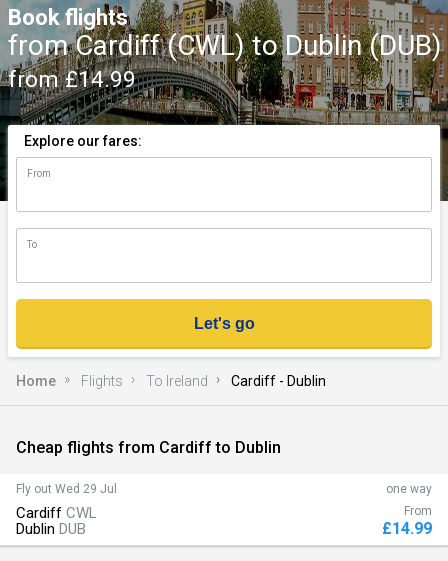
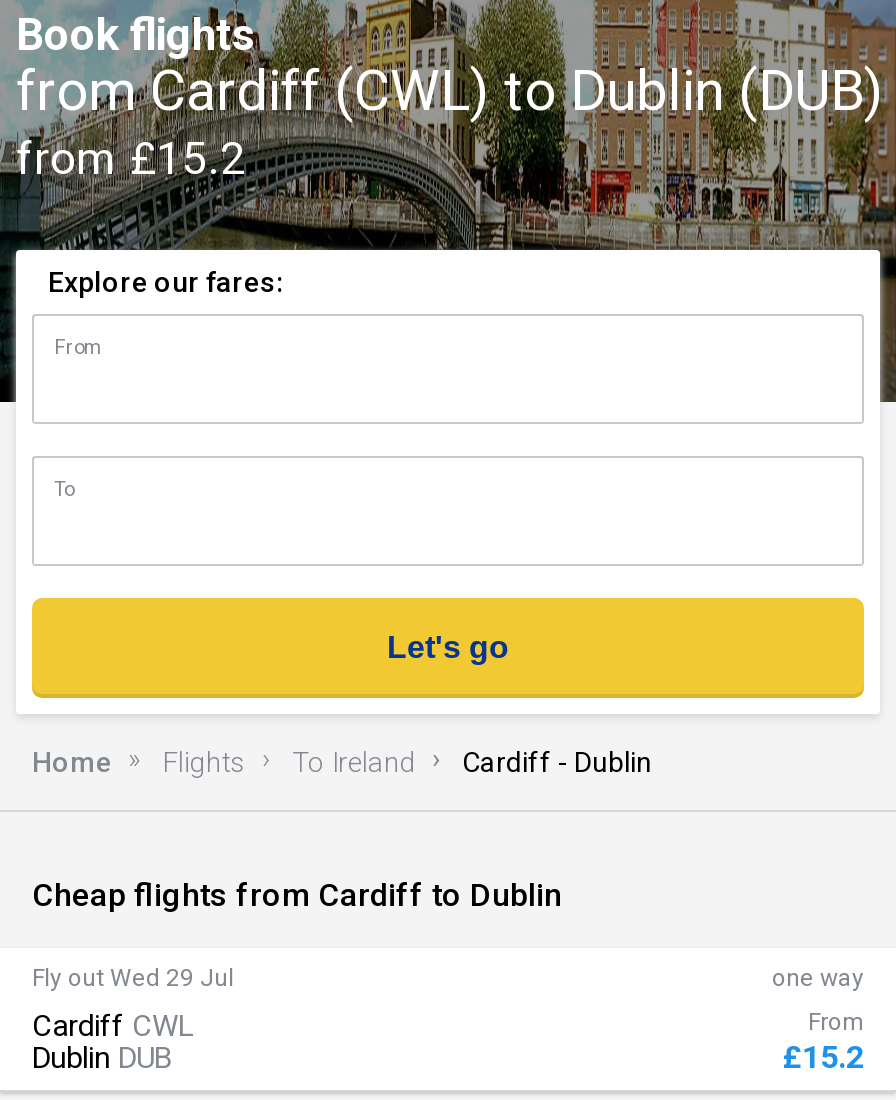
- from £14.99
+ from £15.2

- £14.99
+ £15.2
